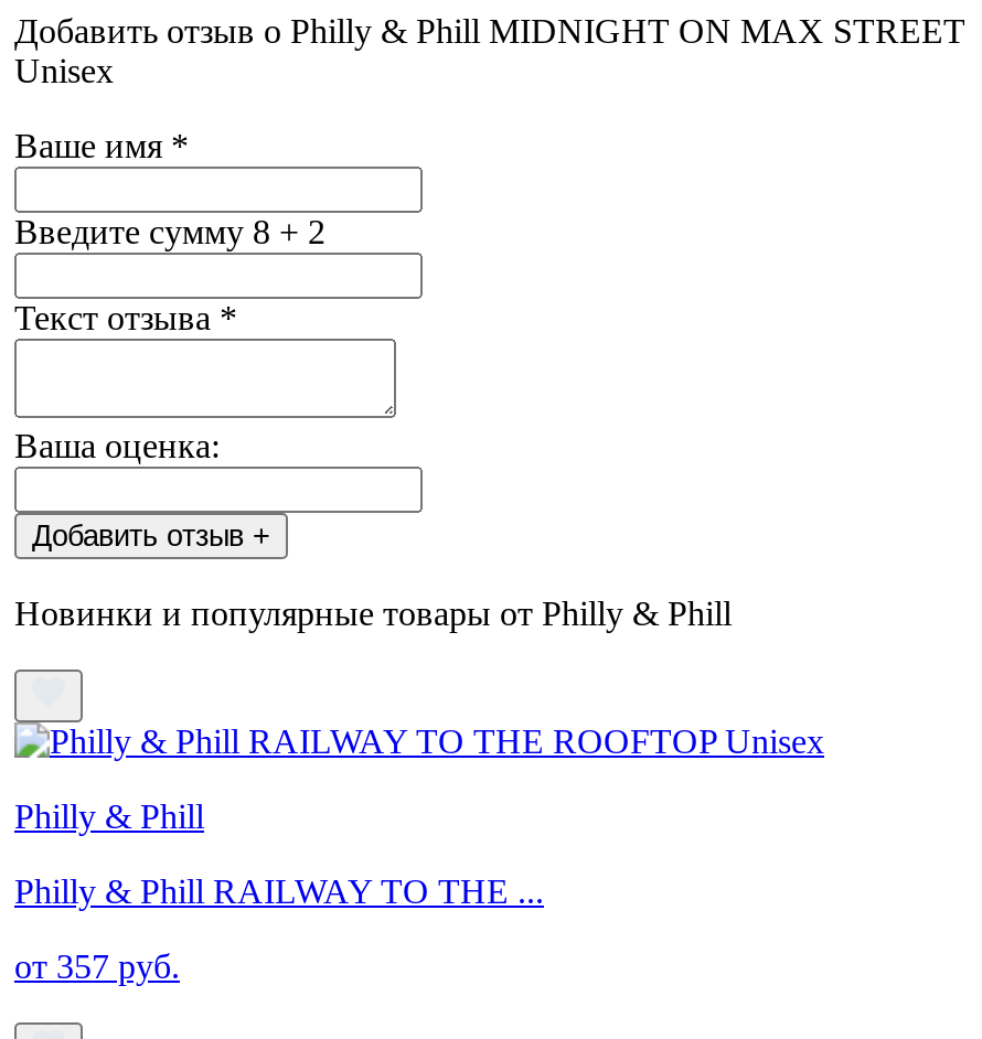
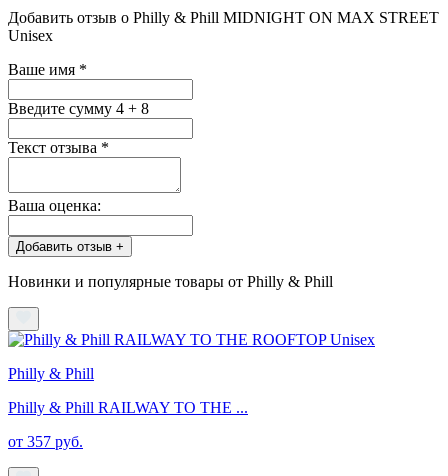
- Введите сумму 8 + 2
+ Введите сумму 4 + 8
